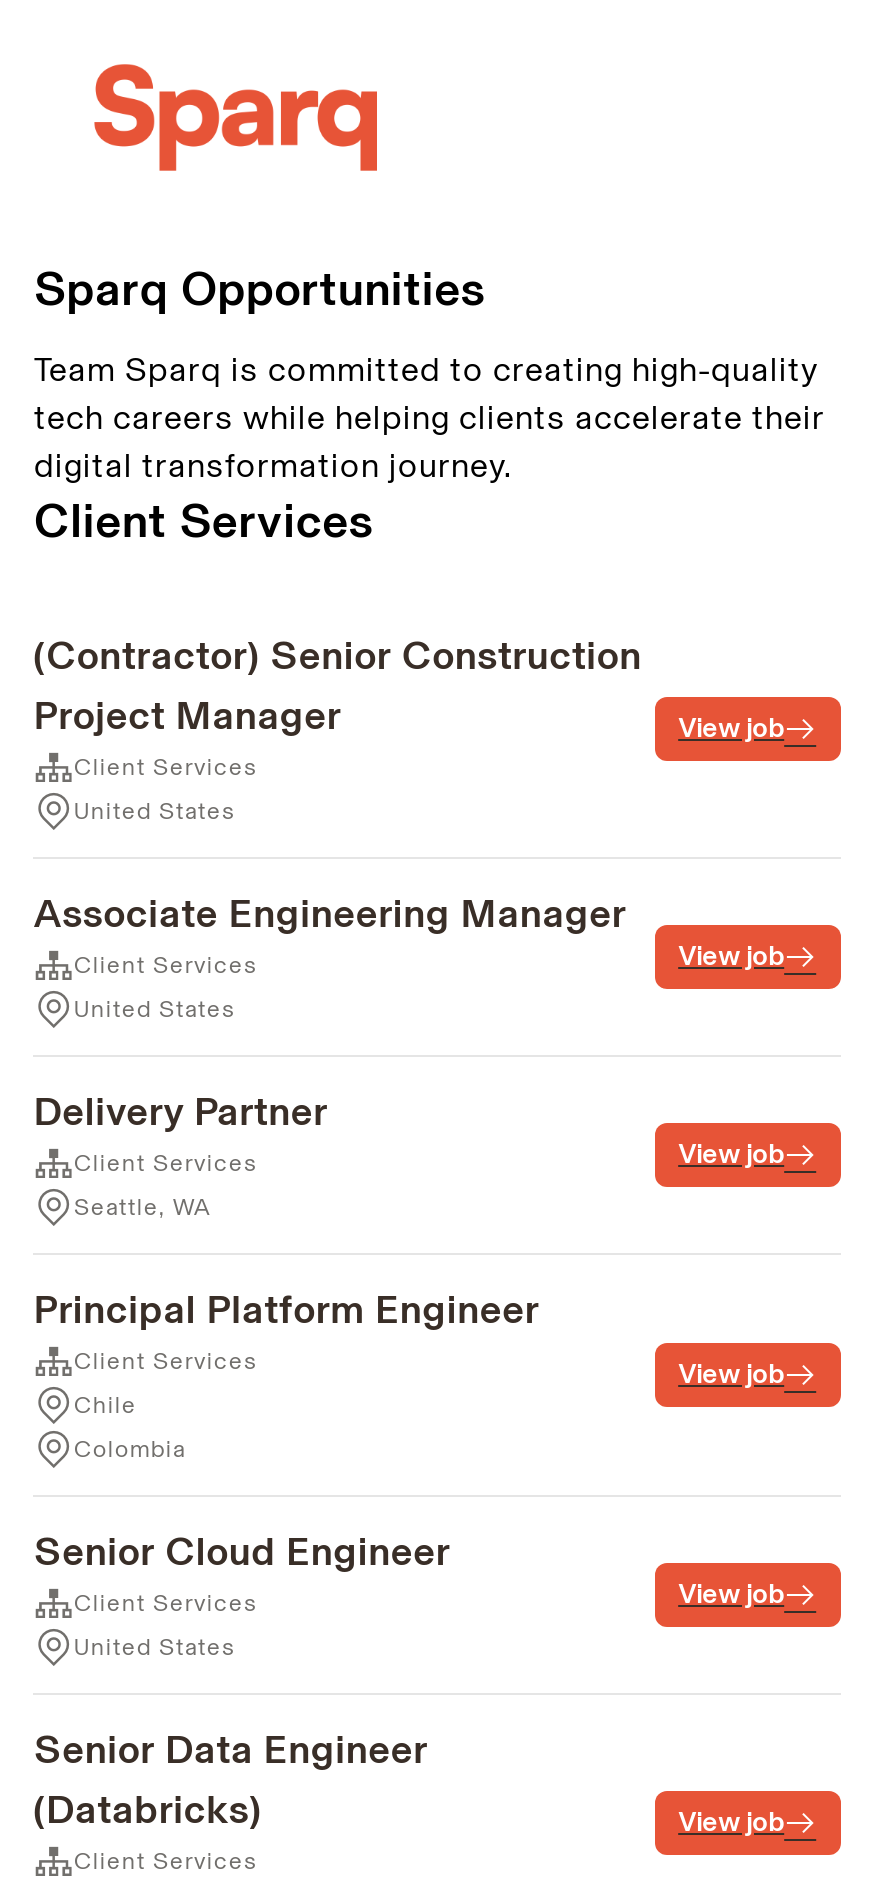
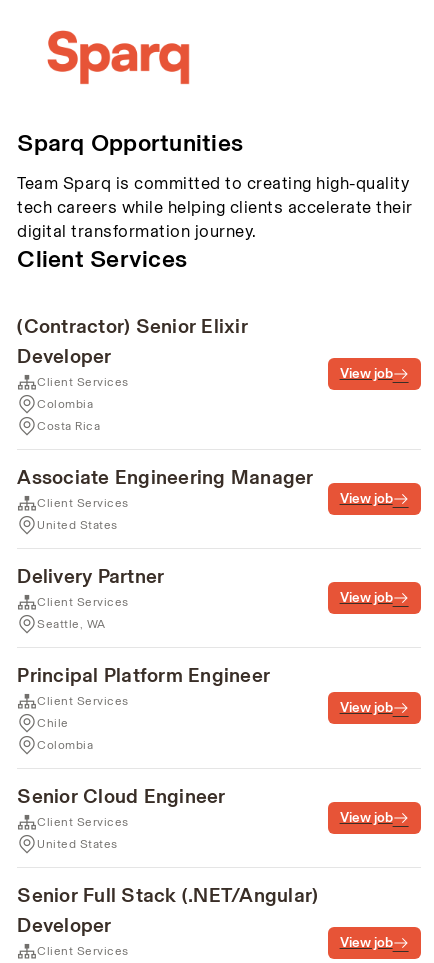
- (Contractor) Senior Construction
- Project Manager
+ (Contractor) Senior Elixir
+ Developer

- United States
+ Colombia
+ Costa Rica

- Senior Data Engineer
- (Databricks)
+ Senior Full Stack (.NET/Angular)
+ Developer
